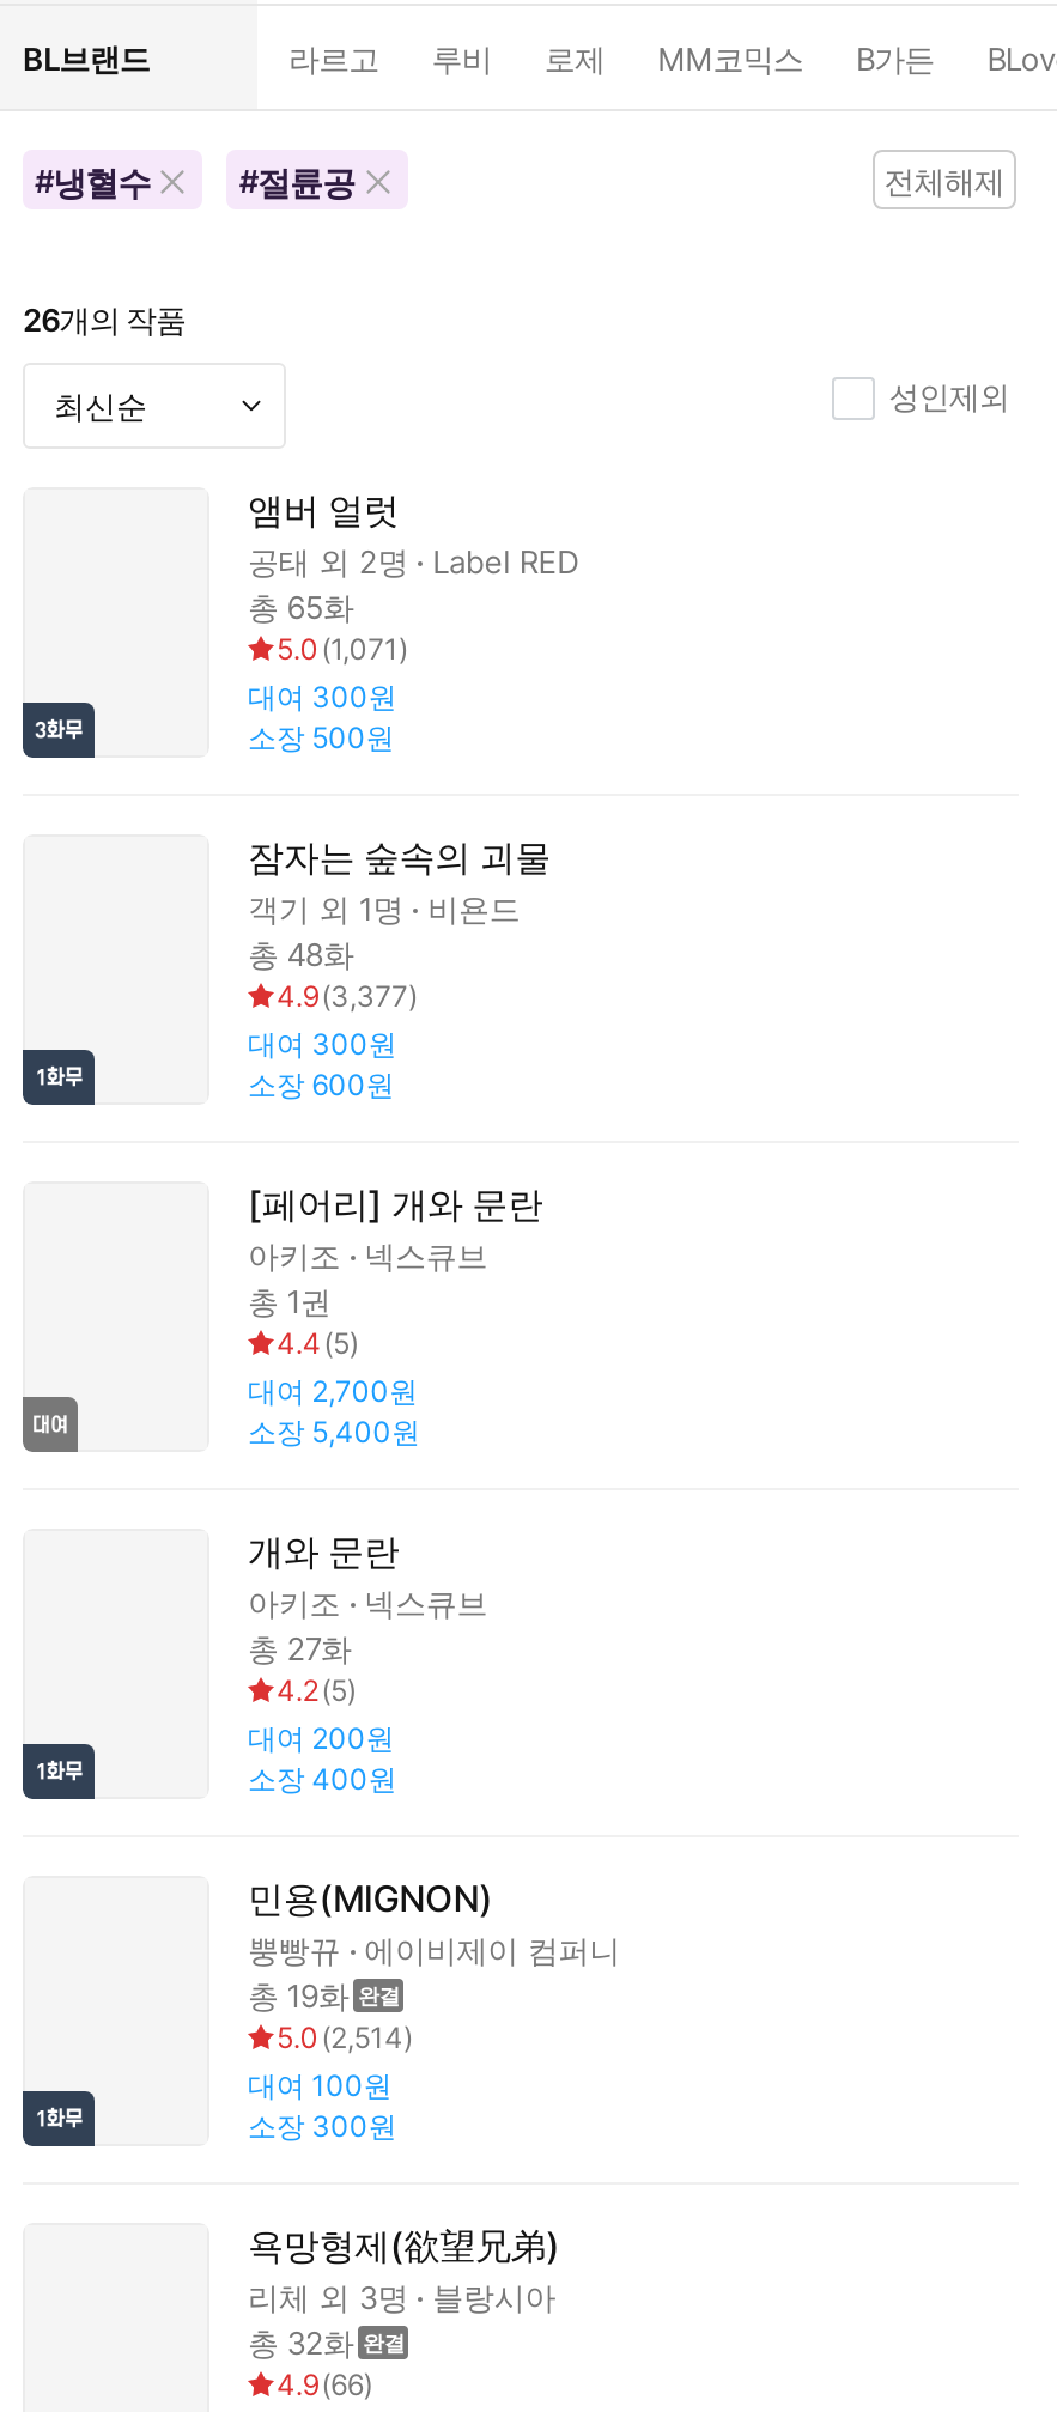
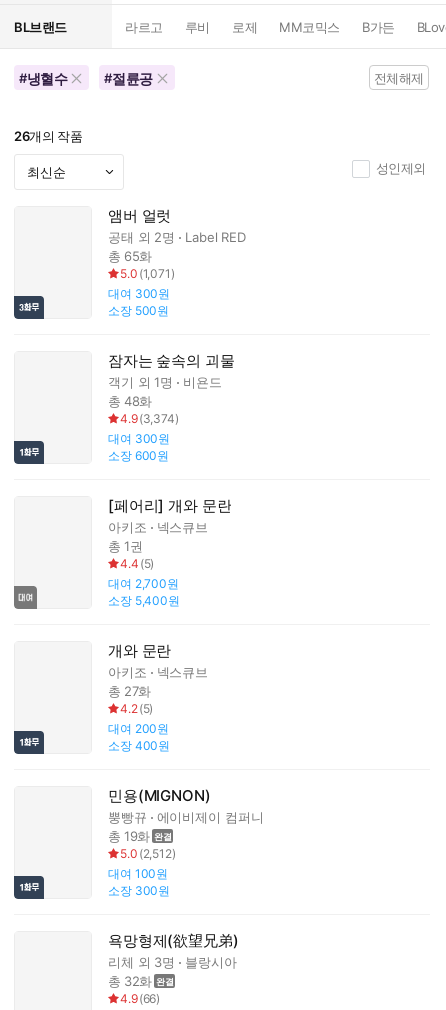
- 4.9(3,377)
+ 4.9(3,374)

- 5.0 (2,514)
+ 5.0 (2,512)
